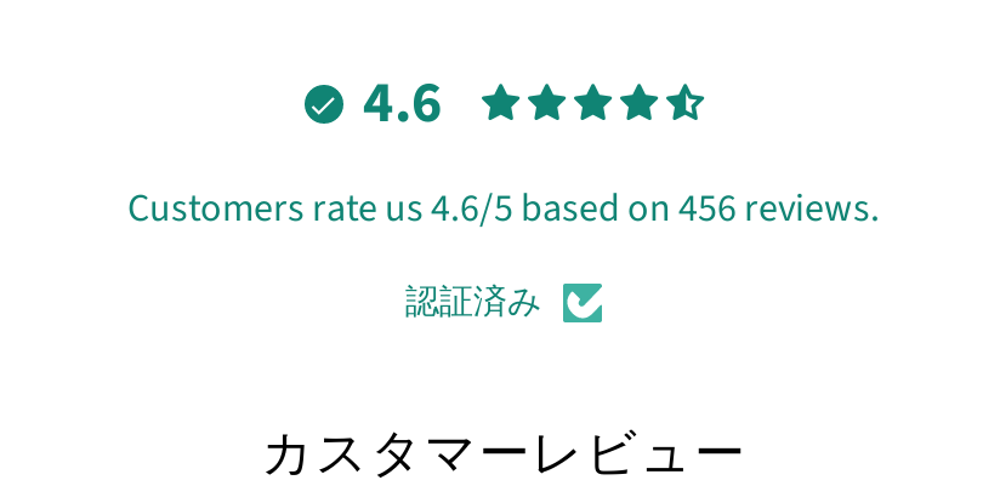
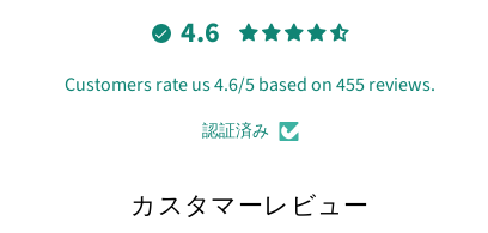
- Customers rate us 4.6/5 based on 456 reviews.
+ Customers rate us 4.6/5 based on 455 reviews.
